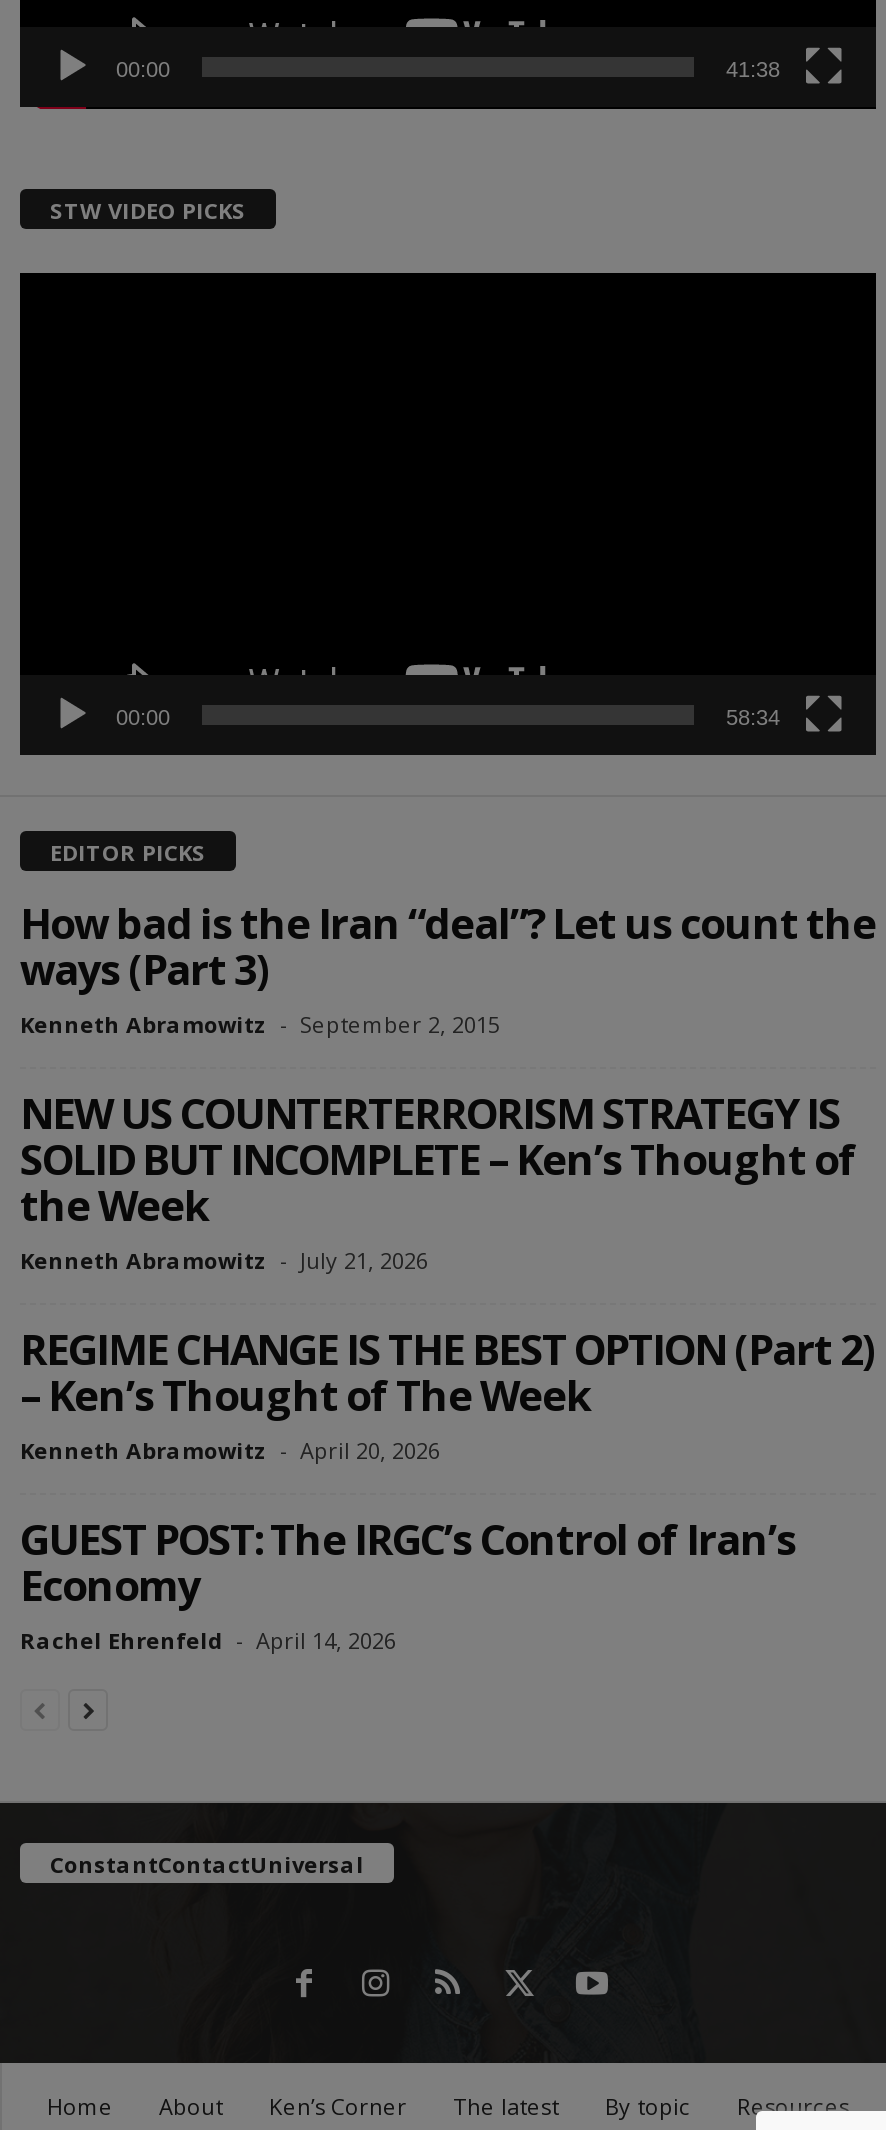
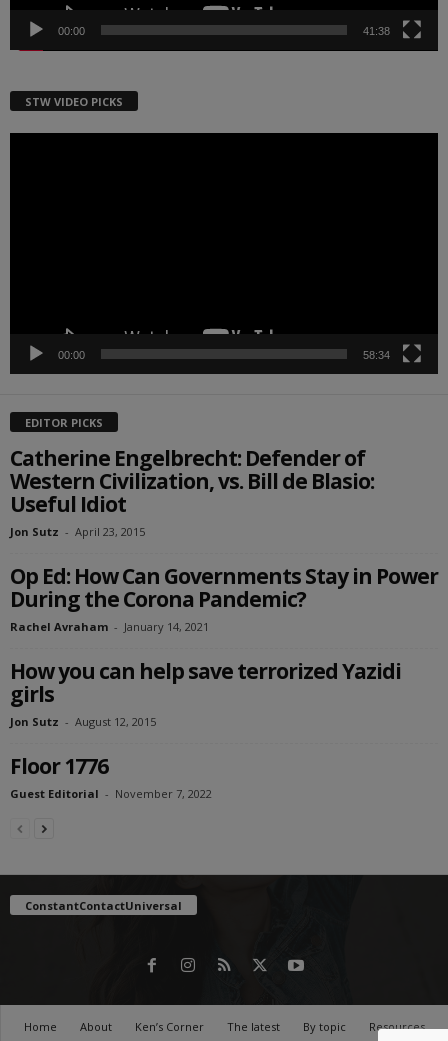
- How bad is the Iran “deal”? Let us count the
- ways (Part 3)
- Kenneth Abramowitz - September 2, 2015
+ Catherine Engelbrecht: Defender of
+ Western Civilization, vs. Bill de Blasio:
+ Useful Idiot
+ Jon Sutz - April 23, 2015

- NEW US COUNTERTERRORISM STRATEGY IS
- SOLID BUT INCOMPLETE – Ken’s Thought of
- the Week
- Kenneth Abramowitz - July 21, 2026
+ Op Ed: How Can Governments Stay in Power
+ During the Corona Pandemic?
+ Rachel Avraham - January 14, 2021

- REGIME CHANGE IS THE BEST OPTION (Part 2)
- – Ken’s Thought of The Week
- Kenneth Abramowitz - April 20, 2026
+ How you can help save terrorized Yazidi
+ girls
+ Jon Sutz - August 12, 2015

- GUEST POST: The IRGC’s Control of Iran’s
- Economy
- Rachel Ehrenfeld - April 14, 2026
+ Floor 1776
+ Guest Editorial - November 7, 2022
